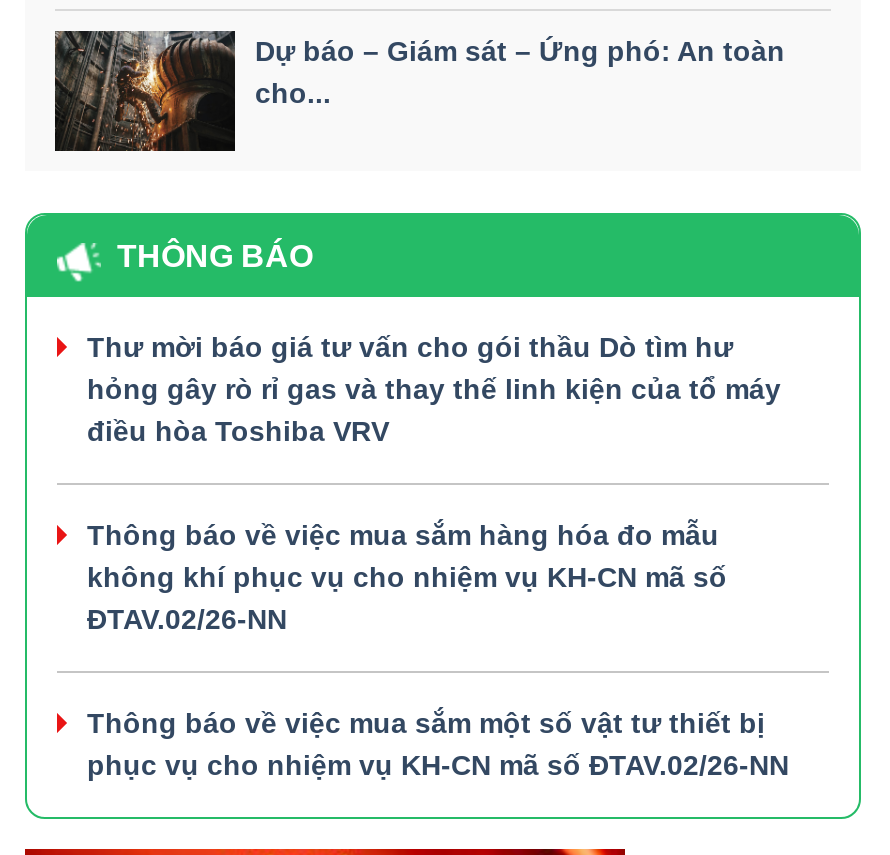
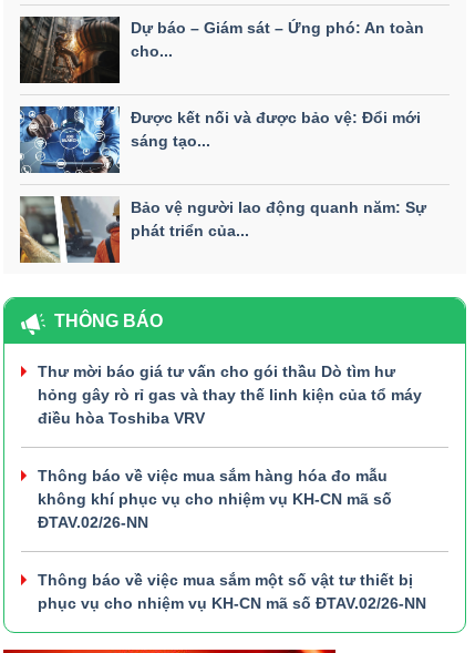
+ [image]
+ Được kết nối và được bảo vệ: Đổi mới
+ sáng tạo...

+ [image]
+ Bảo vệ người lao động quanh năm: Sự
+ phát triển của...
